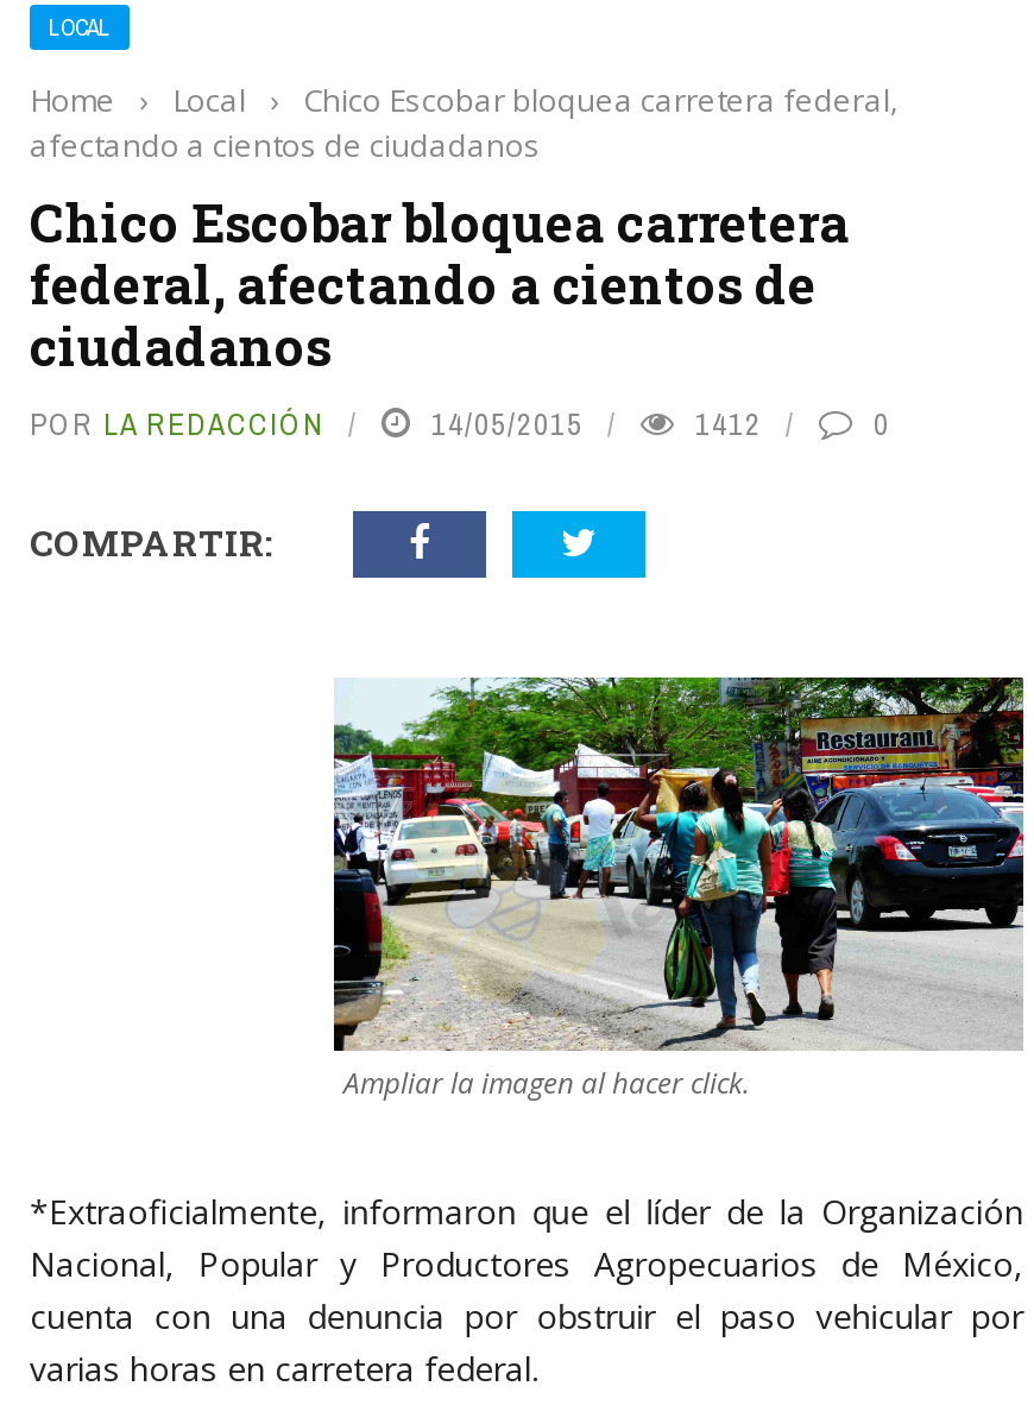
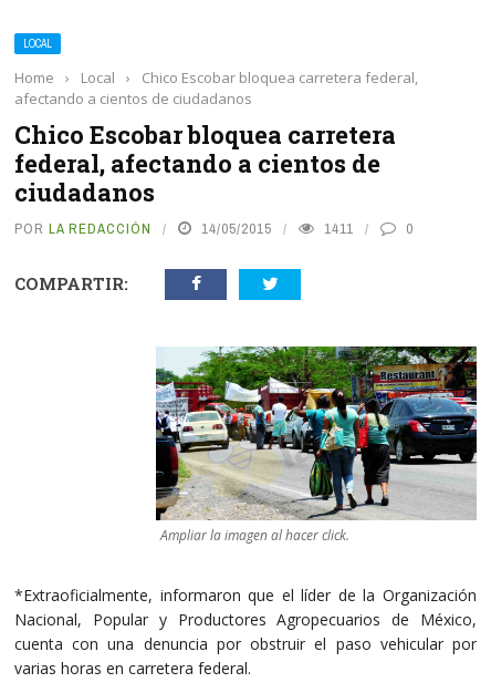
- 1412
+ 1411
